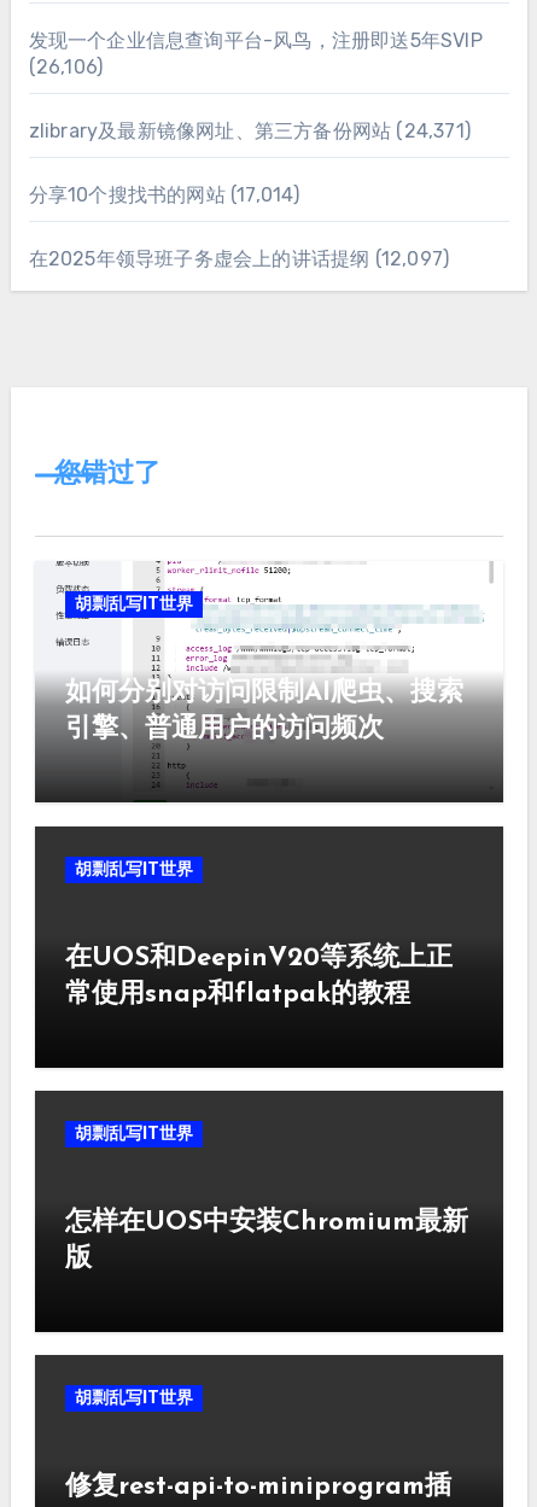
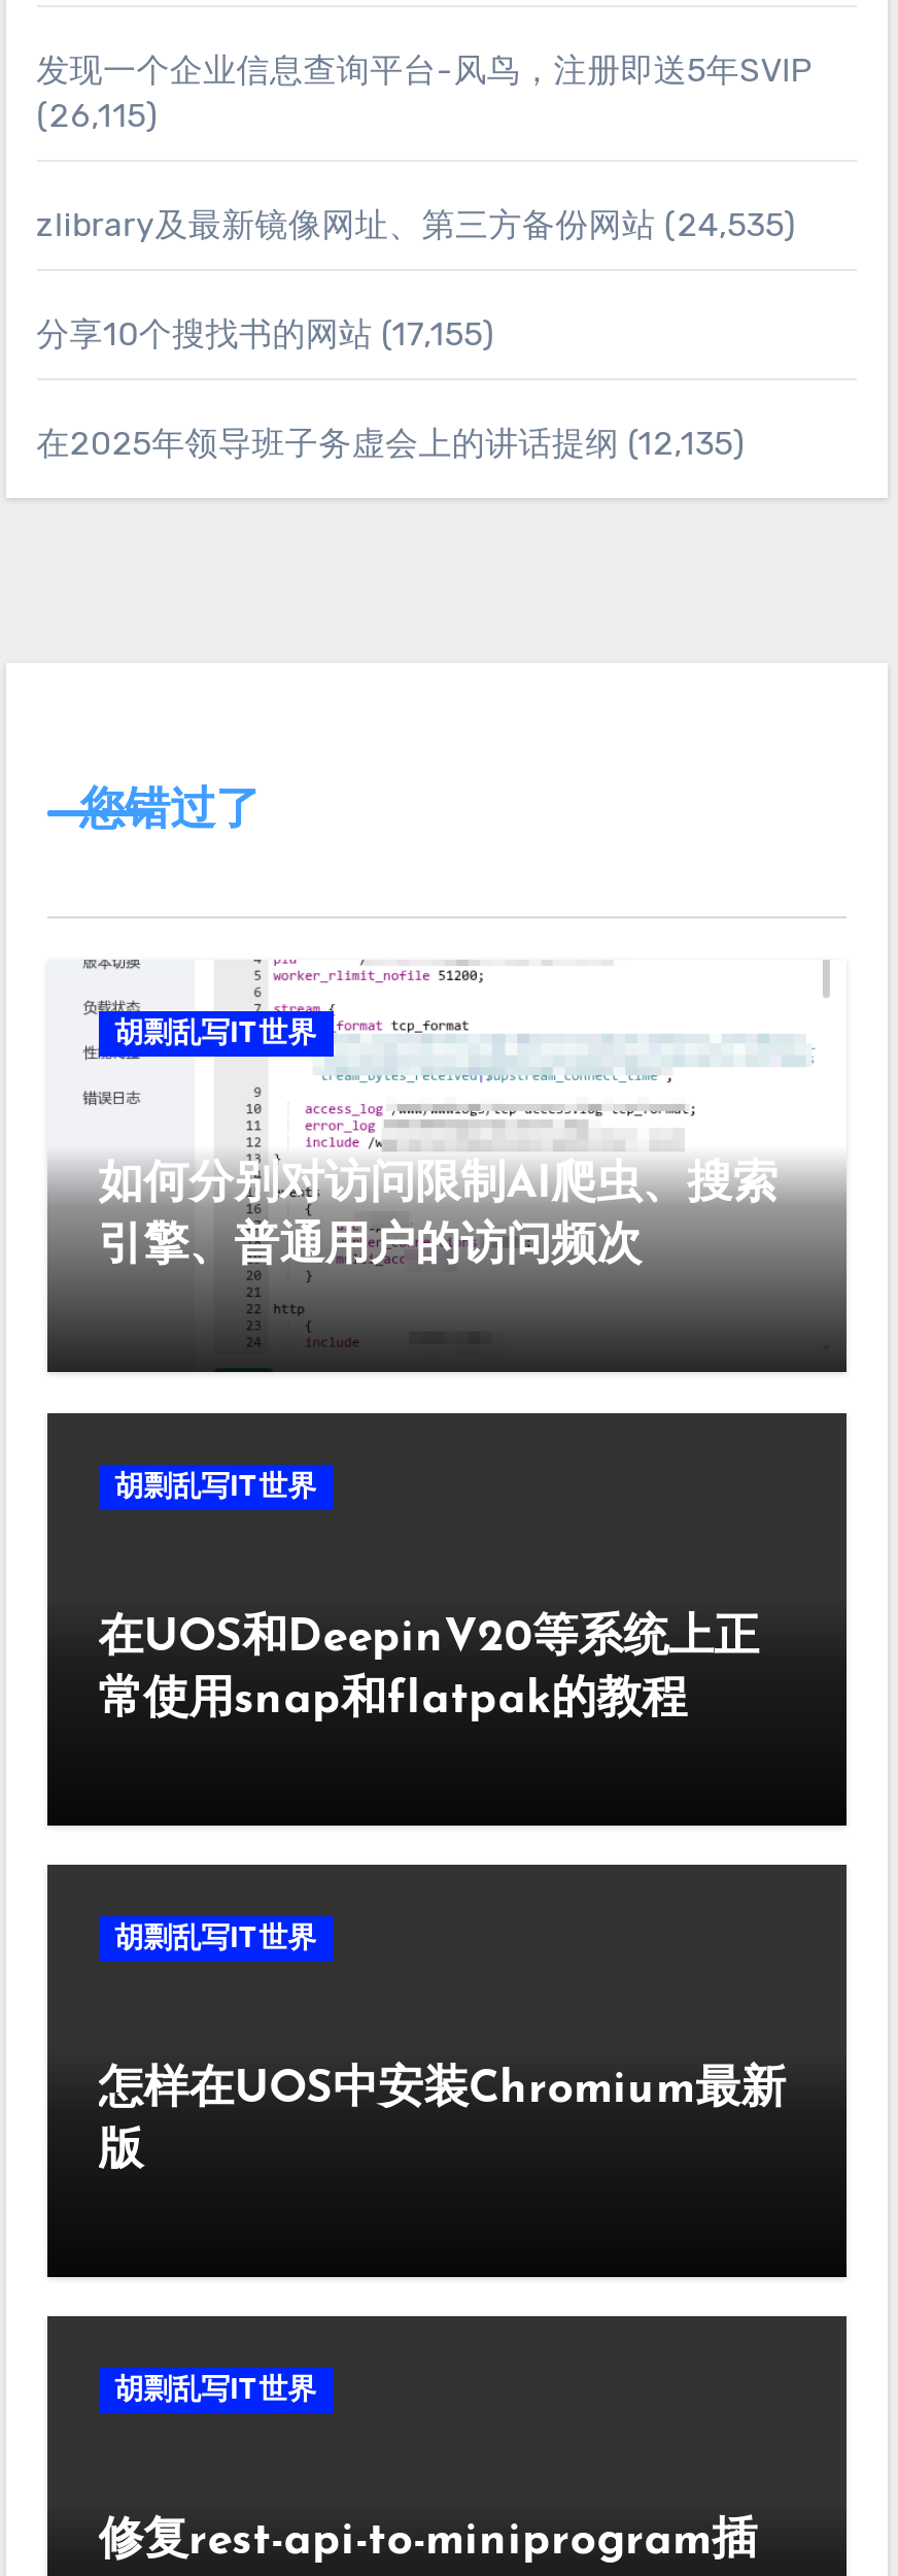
- (26,106)
+ (26,115)

- zlibrary及最新镜像网址、第三方备份网站 (24,371)
+ zlibrary及最新镜像网址、第三方备份网站 (24,535)

- 分享10个搜找书的网站 (17,014)
+ 分享10个搜找书的网站 (17,155)

- 在2025年领导班子务虚会上的讲话提纲 (12,097)
+ 在2025年领导班子务虚会上的讲话提纲 (12,135)
